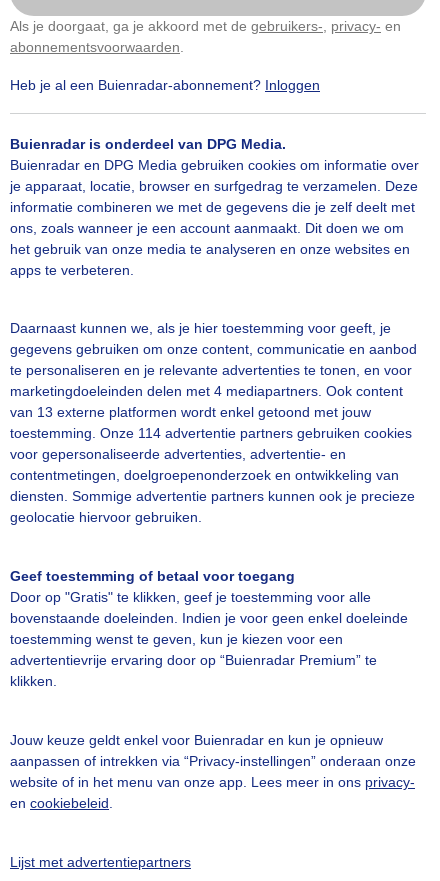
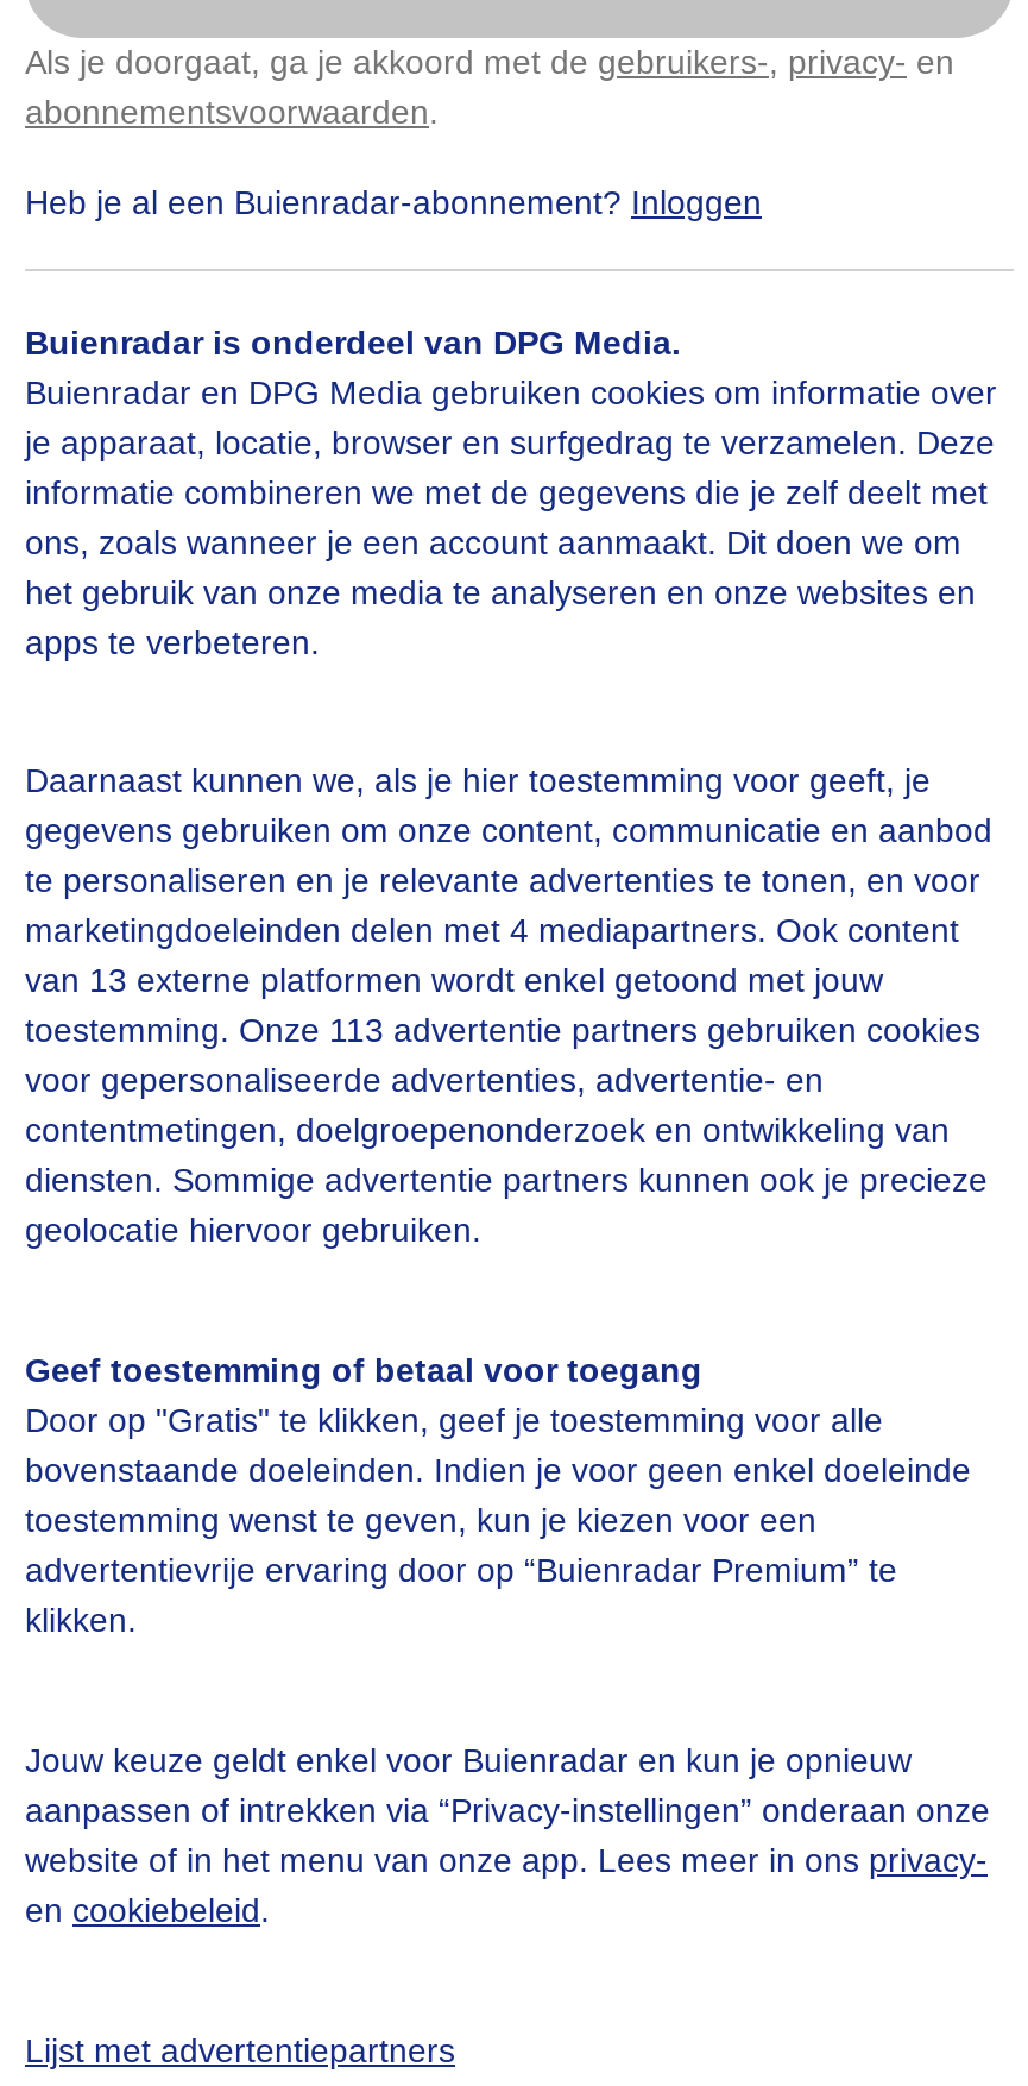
- toestemming. Onze 114 advertentie partners gebruiken cookies
+ toestemming. Onze 113 advertentie partners gebruiken cookies
